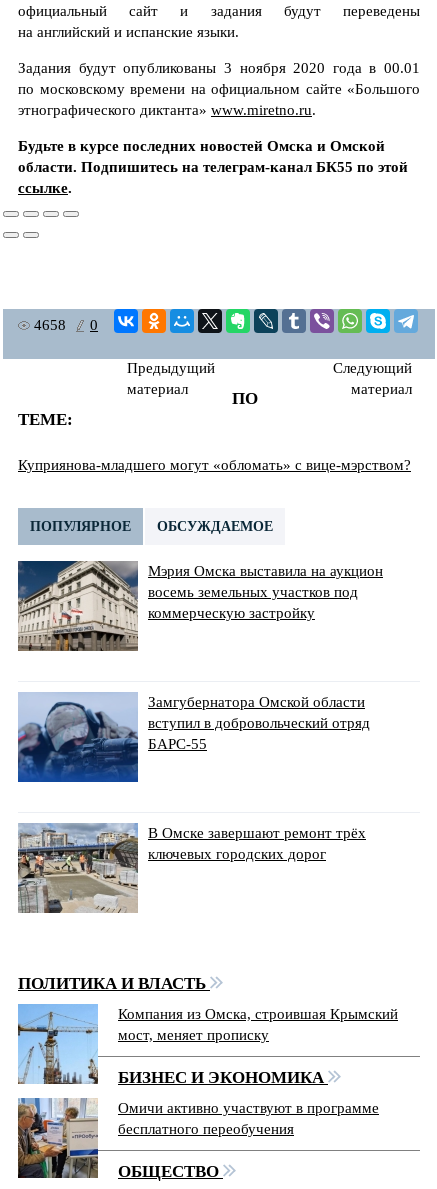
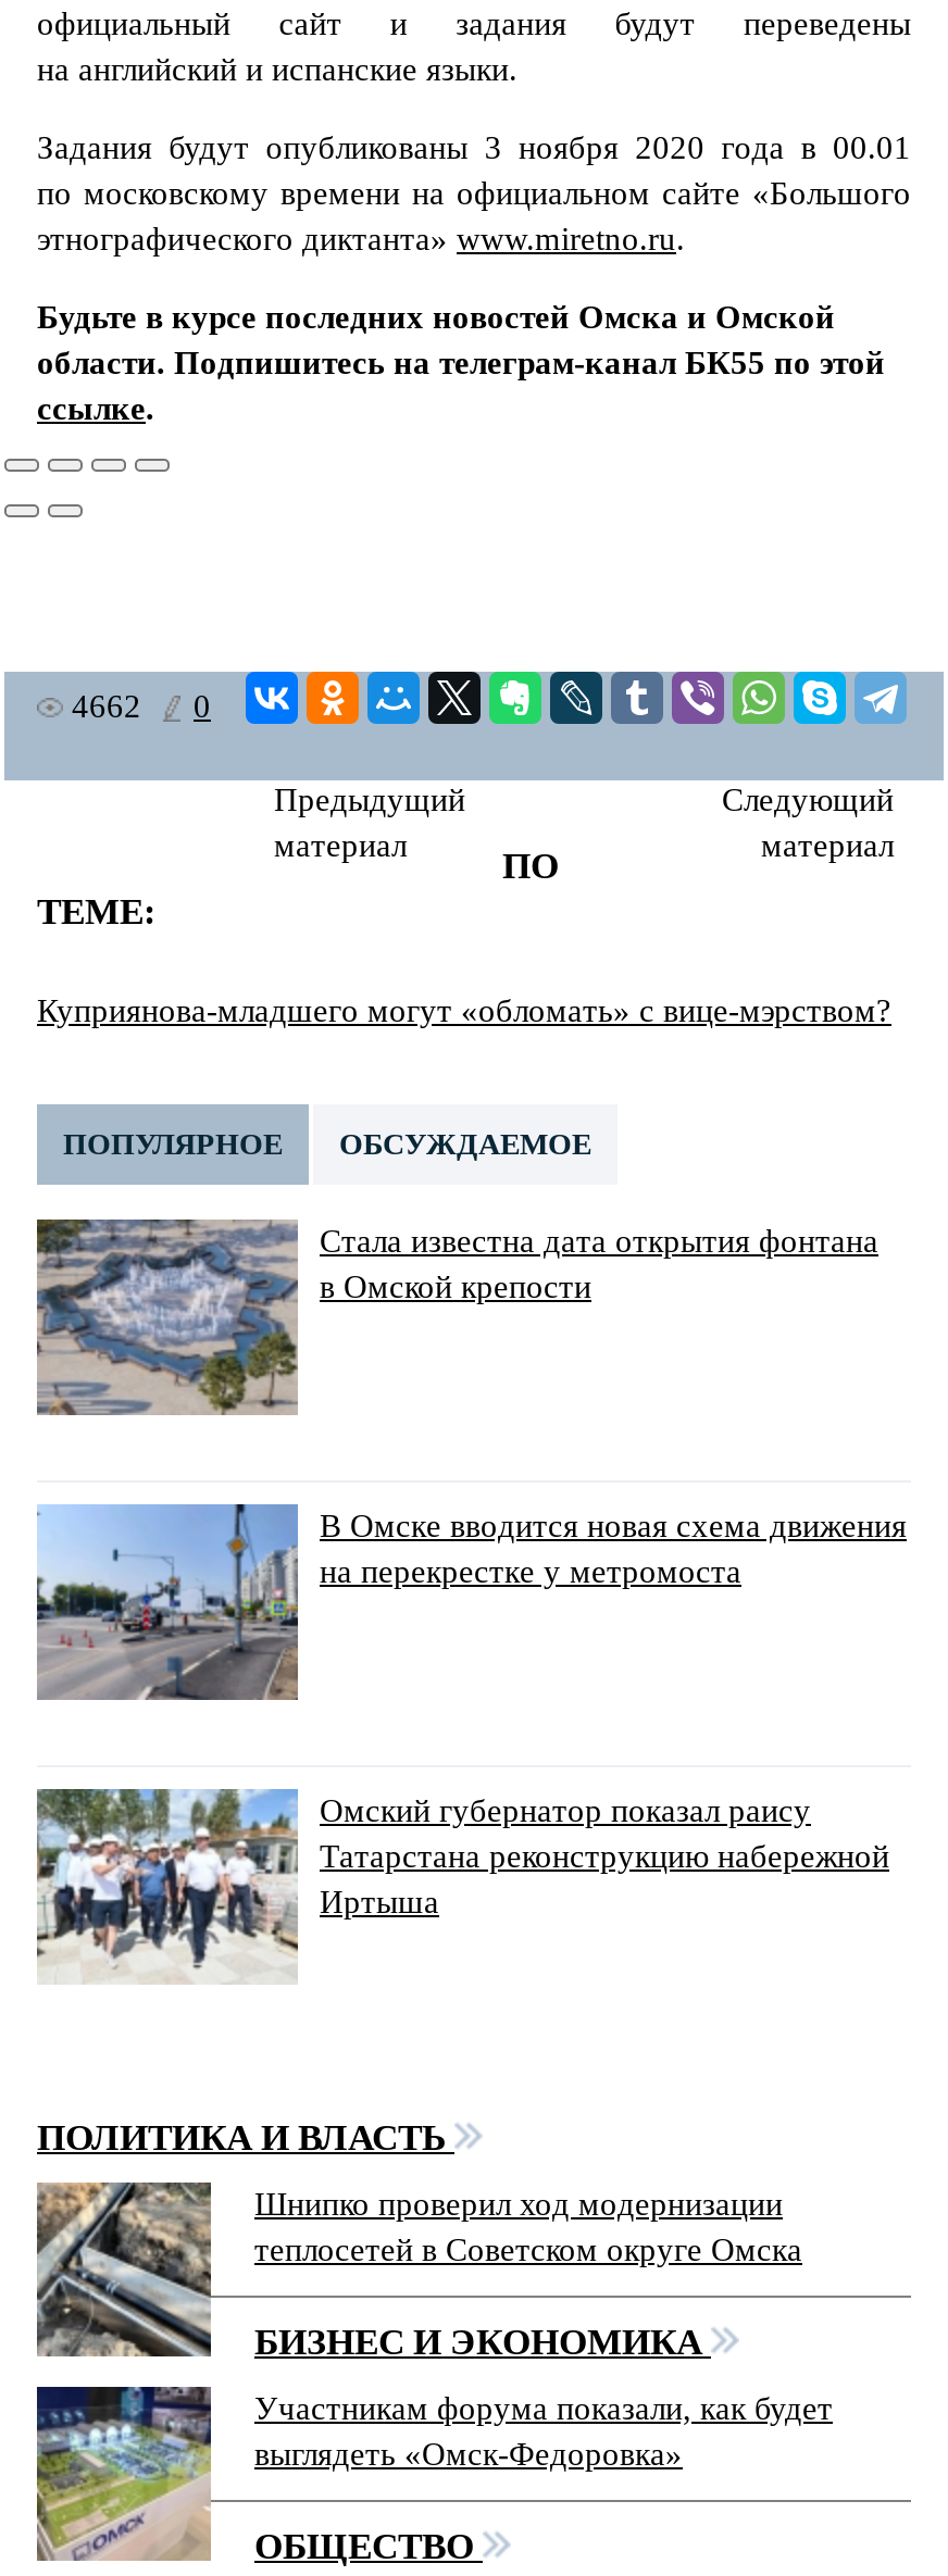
- 4658 0
+ 4662 0

- [image]
- Мэрия Омска выставила на аукцион
- восемь земельных участков под
- коммерческую застройку
+ [image]
+ Стала известна дата открытия фонтана
+ в Омской крепости

- [image]
- Замгубернатора Омской области
- вступил в добровольческий отряд
- БАРС-55
+ [image]
+ В Омске вводится новая схема движения
+ на перекрестке у метромоста

- [image]
- В Омске завершают ремонт трёх
- ключевых городских дорог
+ [image]
+ Омский губернатор показал раису
+ Татарстана реконструкцию набережной
+ Иртыша

- [image]
- Компания из Омска, строившая Крымский
- мост, меняет прописку
+ [image]
+ Шнипко проверил ход модернизации
+ теплосетей в Советском округе Омска

- [image]
- Омичи активно участвуют в программе
- бесплатного переобучения
+ [image]
+ Участникам форума показали, как будет
+ выглядеть «Омск-Федоровка»
